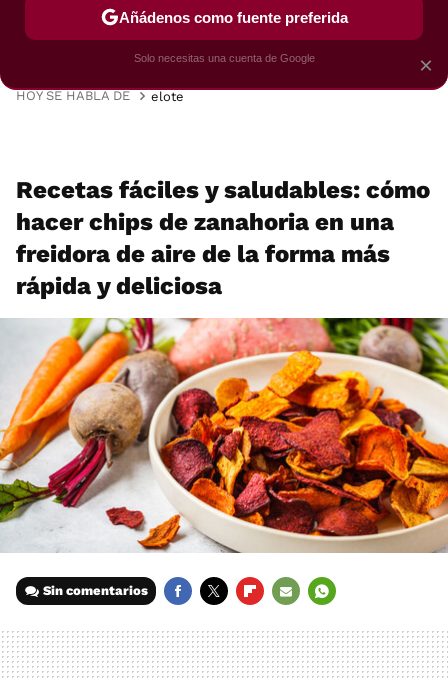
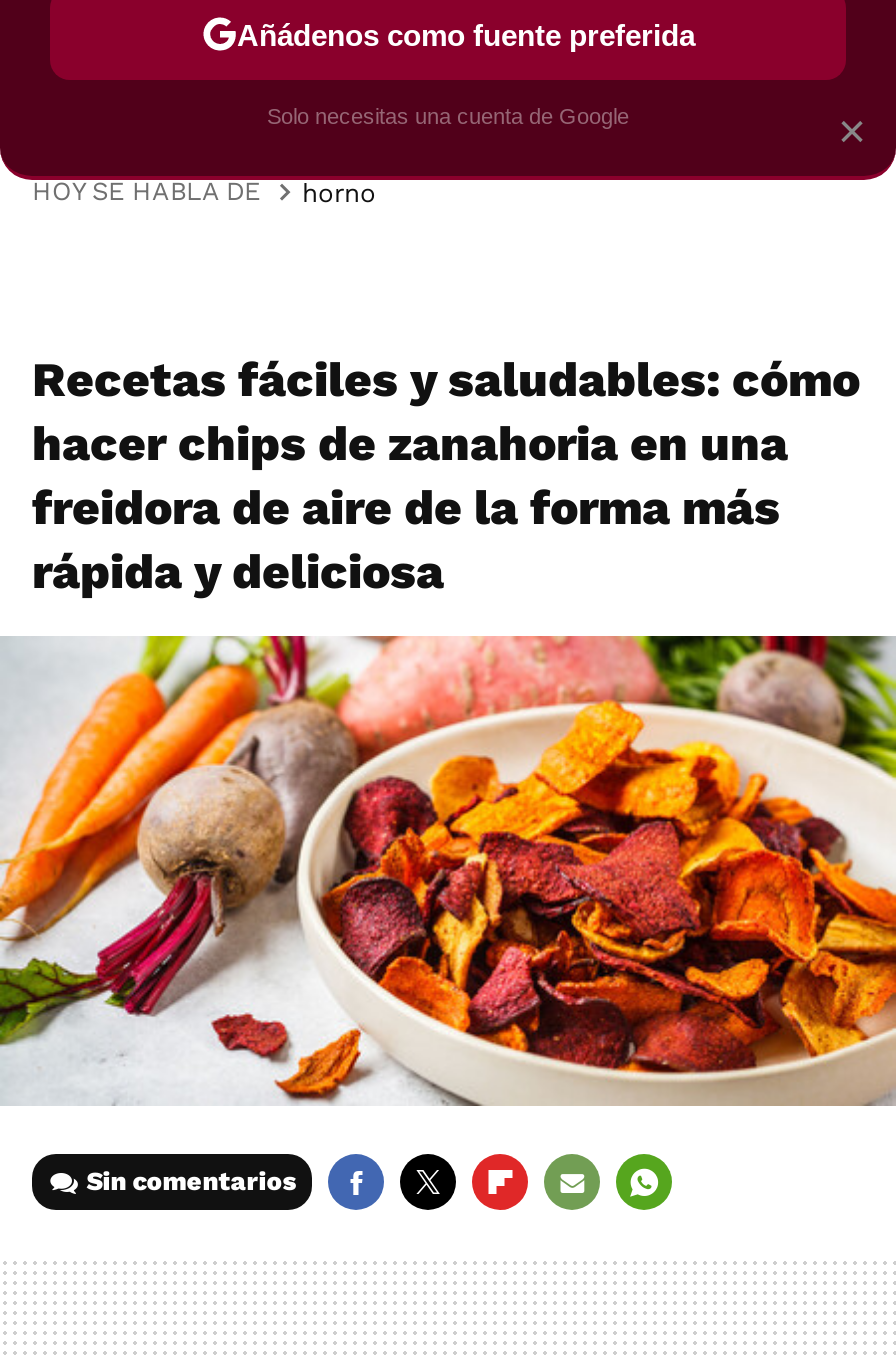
- elote
+ horno
